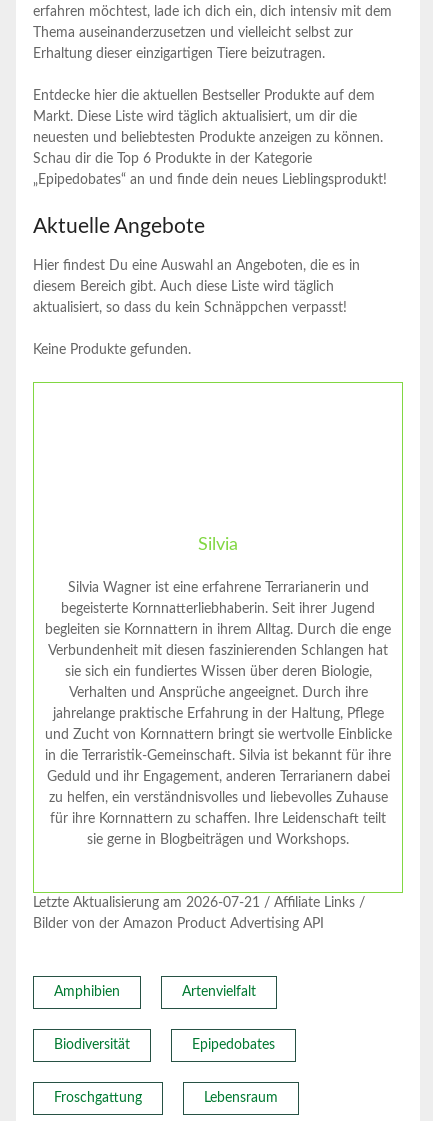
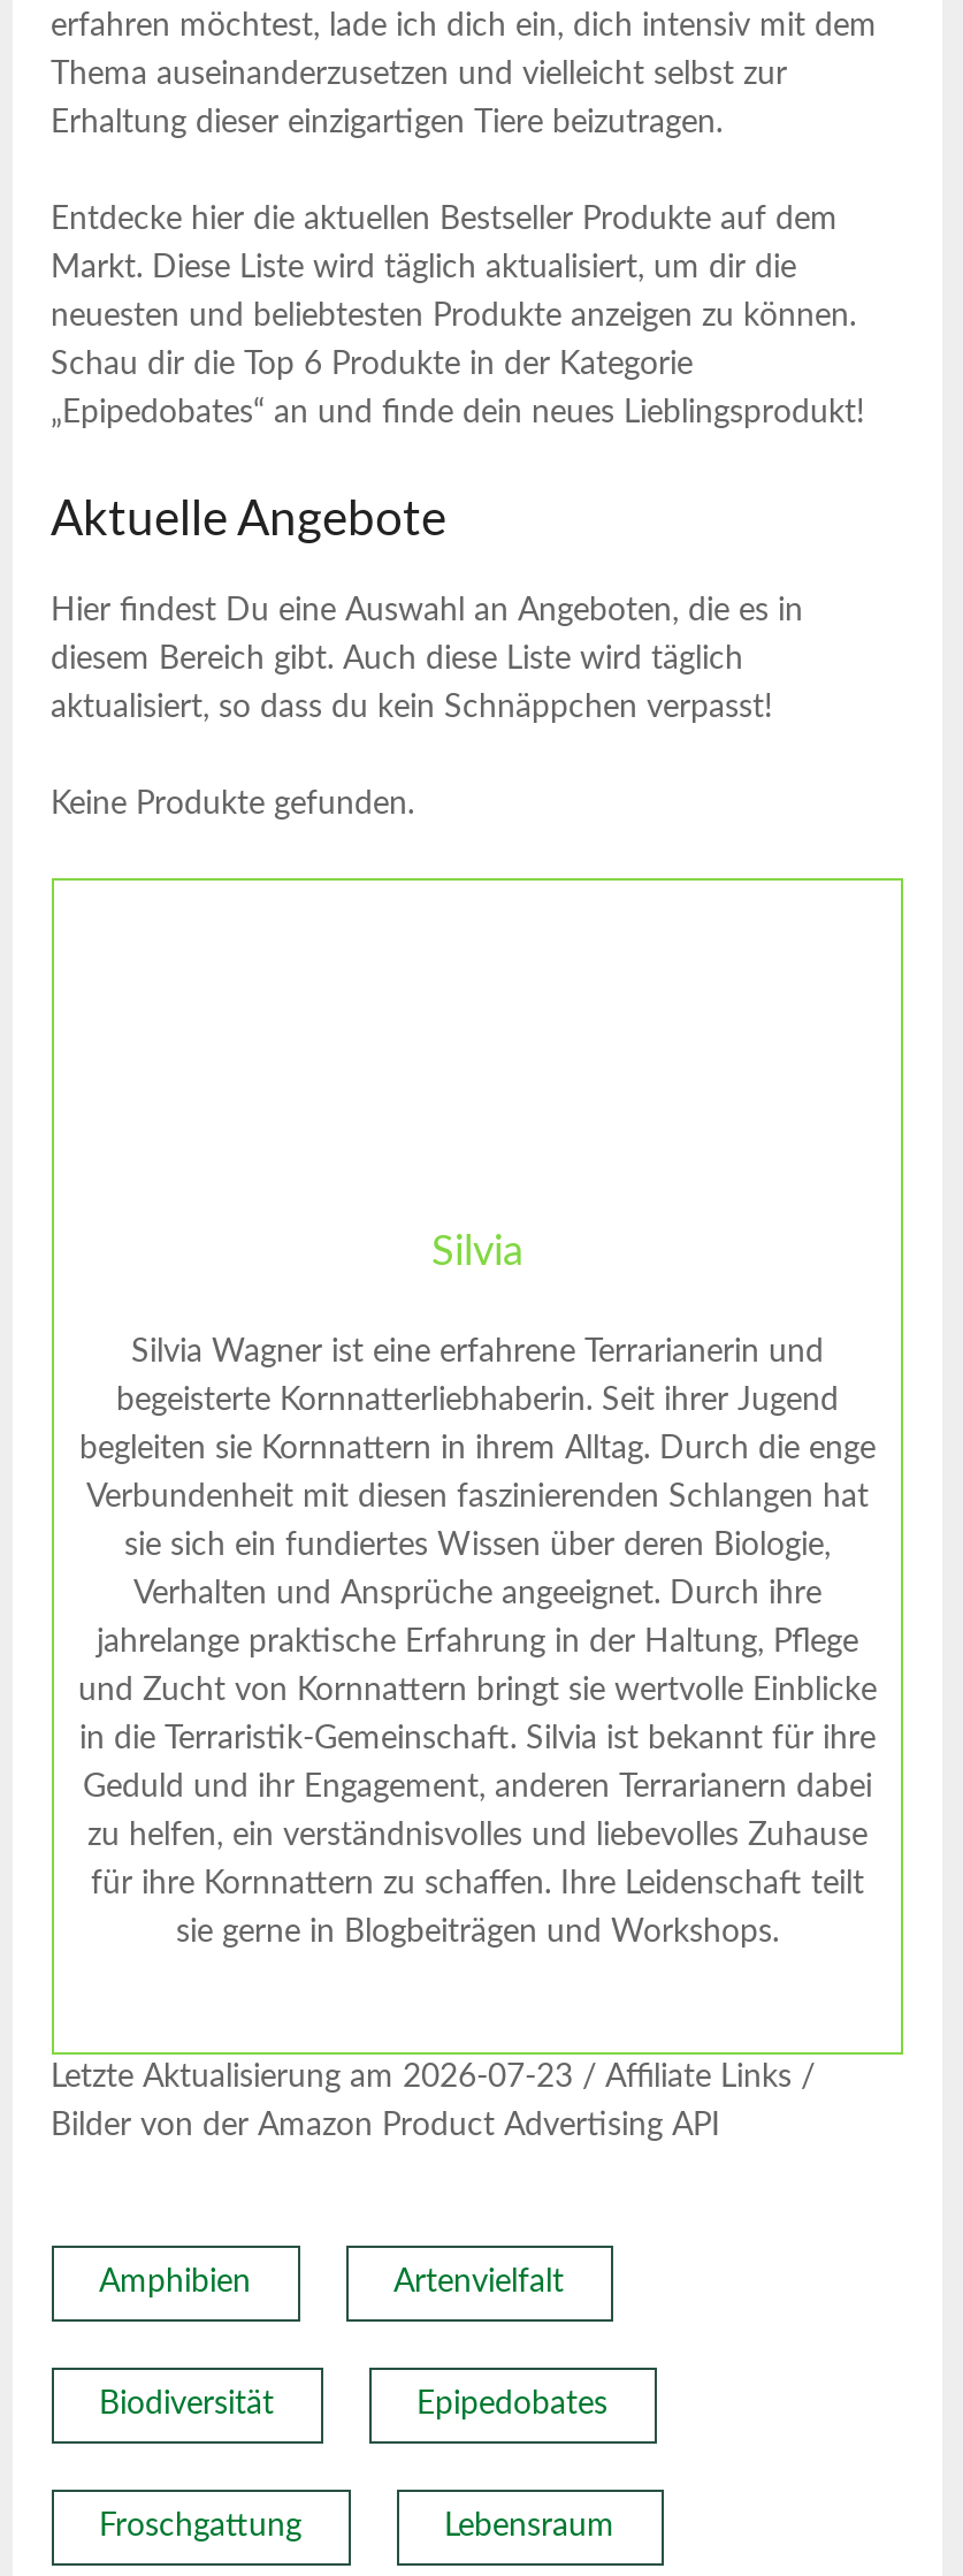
- Letzte Aktualisierung am 2026-07-21 / Affiliate Links /
+ Letzte Aktualisierung am 2026-07-23 / Affiliate Links /
